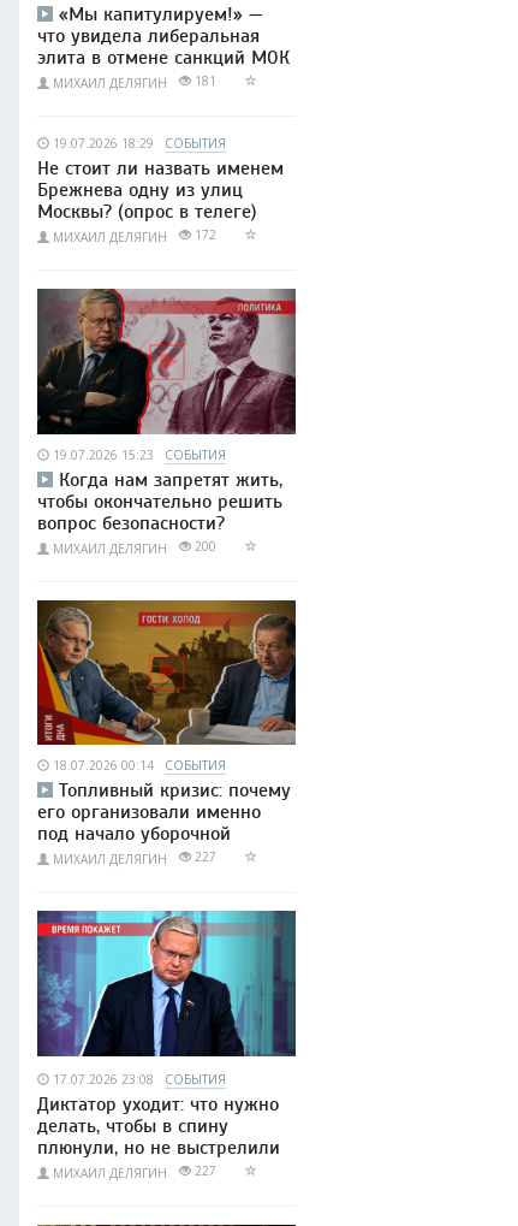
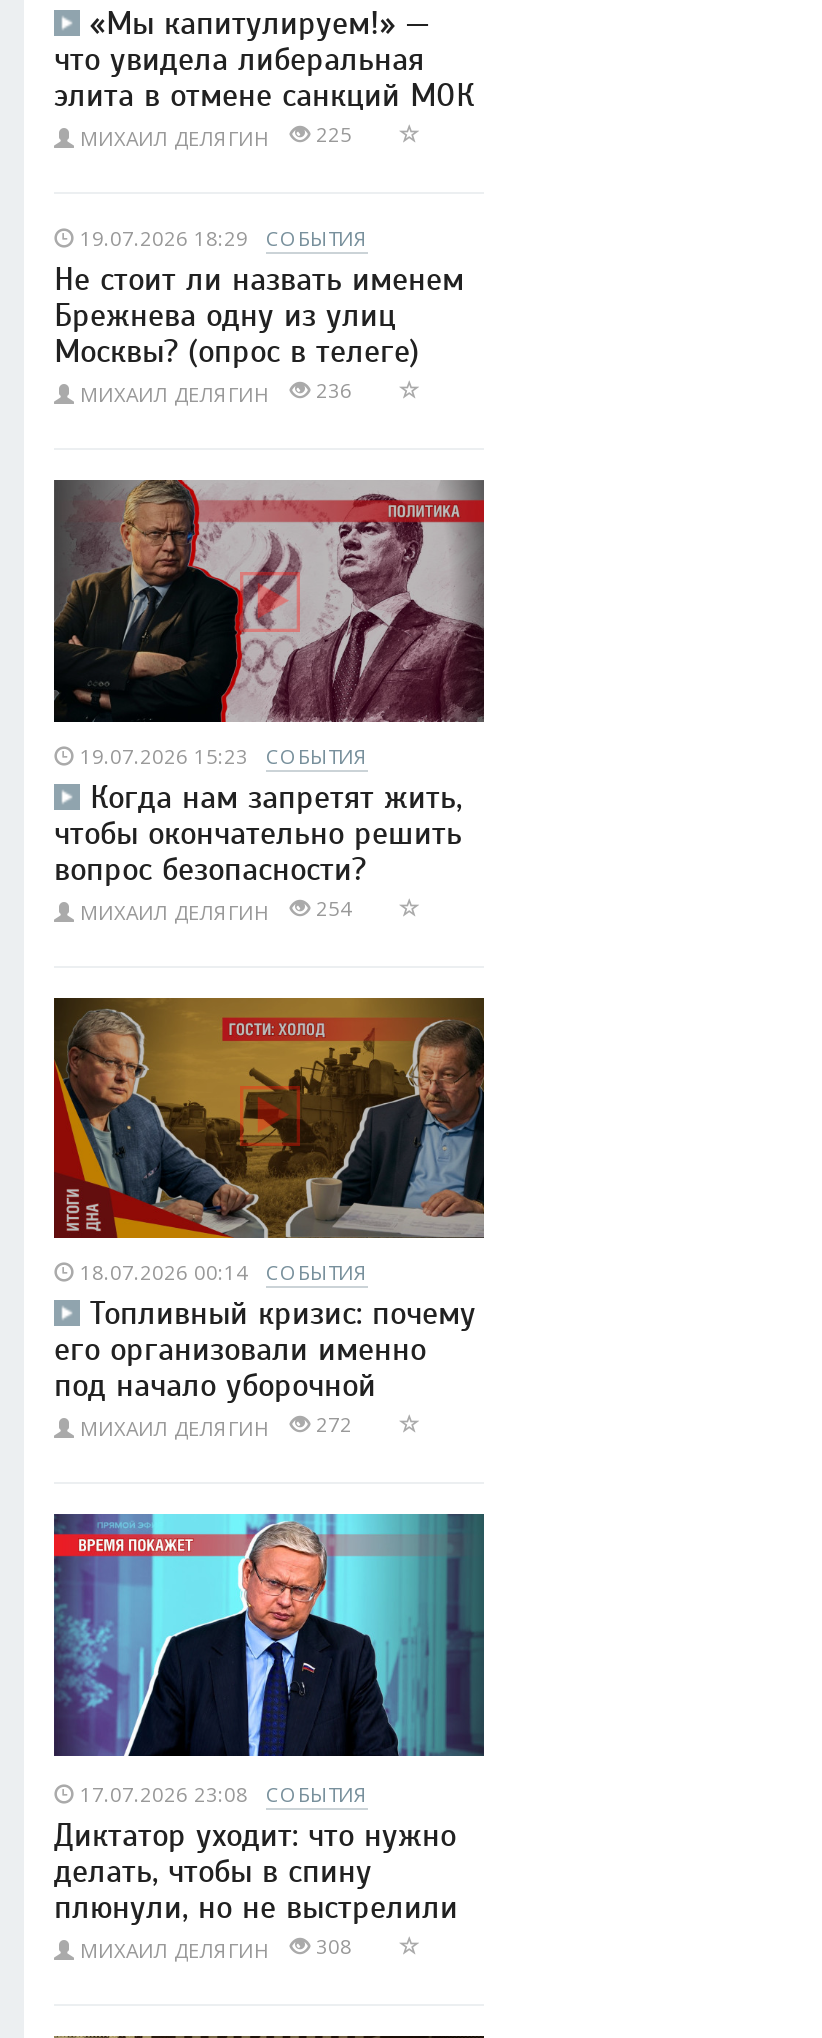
- МИХАИЛ ДЕЛЯГИН 181
+ МИХАИЛ ДЕЛЯГИН 225

- МИХАИЛ ДЕЛЯГИН 172
+ МИХАИЛ ДЕЛЯГИН 236

- МИХАИЛ ДЕЛЯГИН 200
+ МИХАИЛ ДЕЛЯГИН 254

- МИХАИЛ ДЕЛЯГИН 227
+ МИХАИЛ ДЕЛЯГИН 272

- МИХАИЛ ДЕЛЯГИН 227
+ МИХАИЛ ДЕЛЯГИН 308
